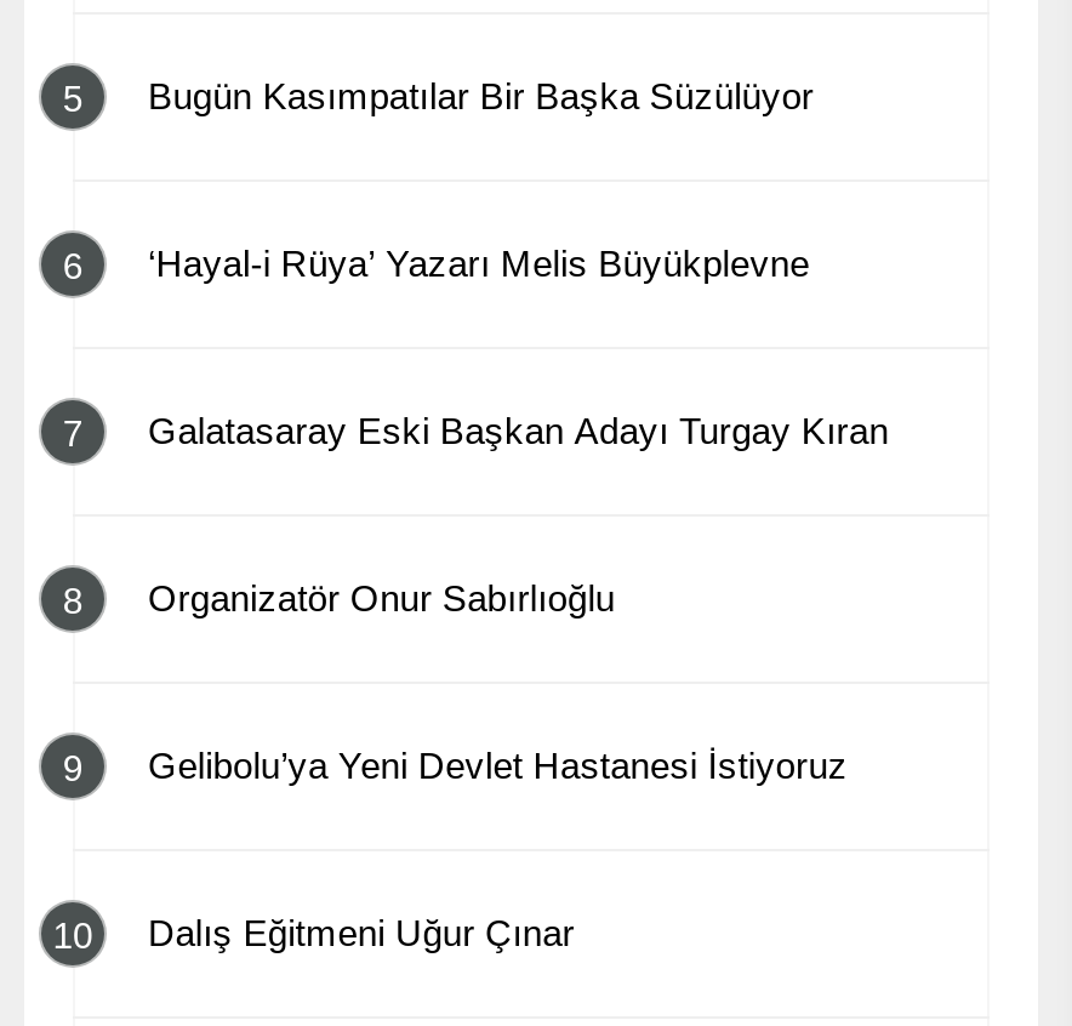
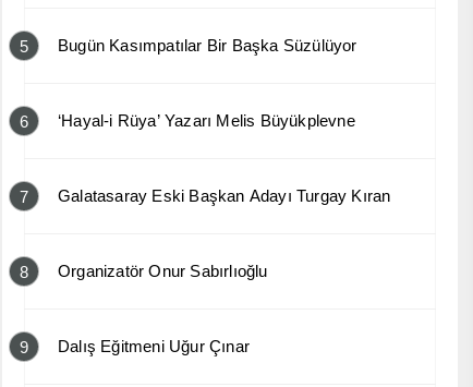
- Gelibolu’ya Yeni Devlet Hastanesi İstiyoruz

- 10
